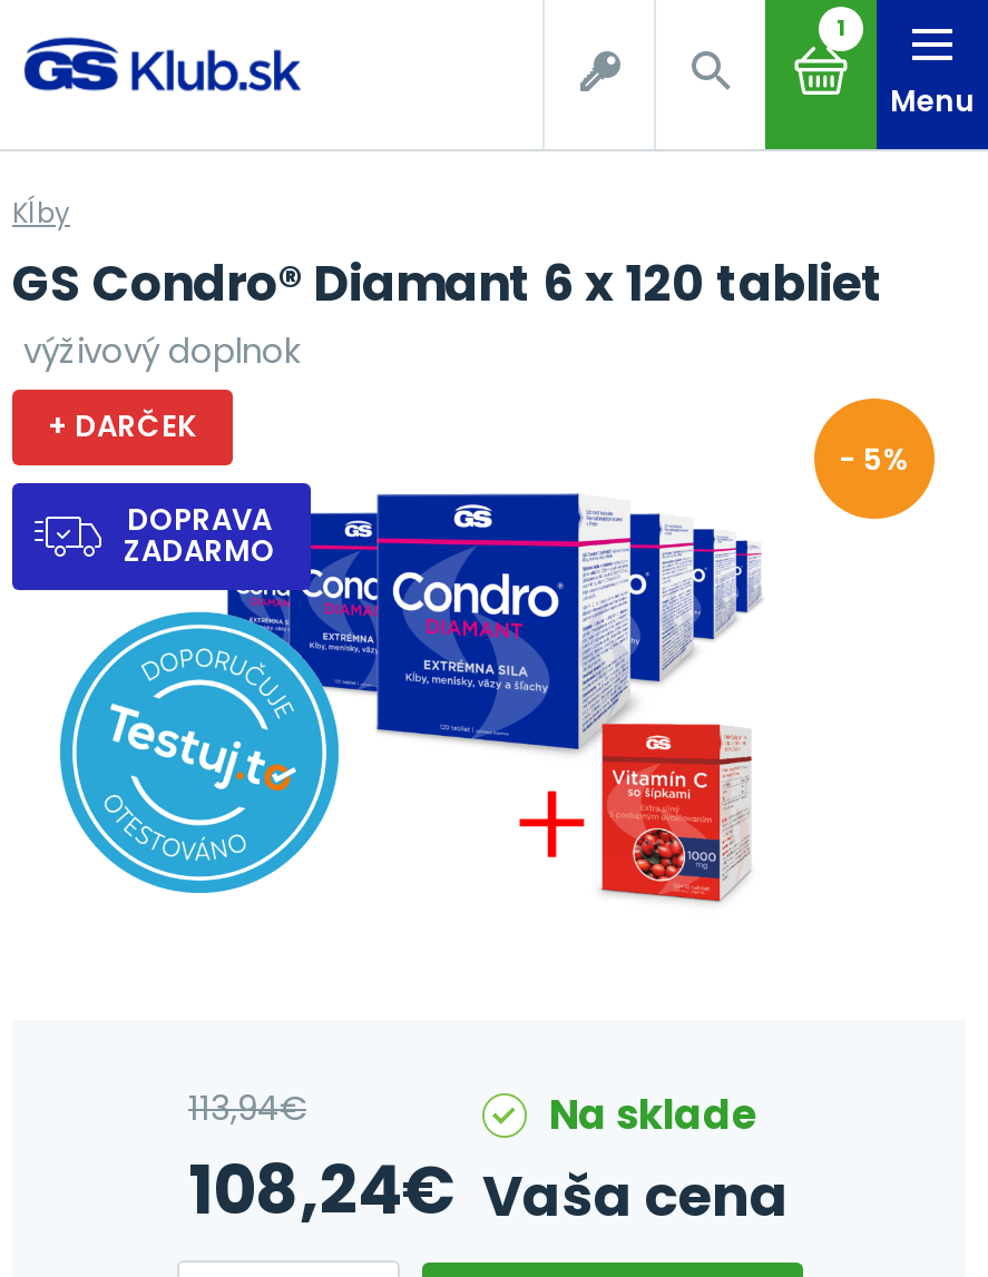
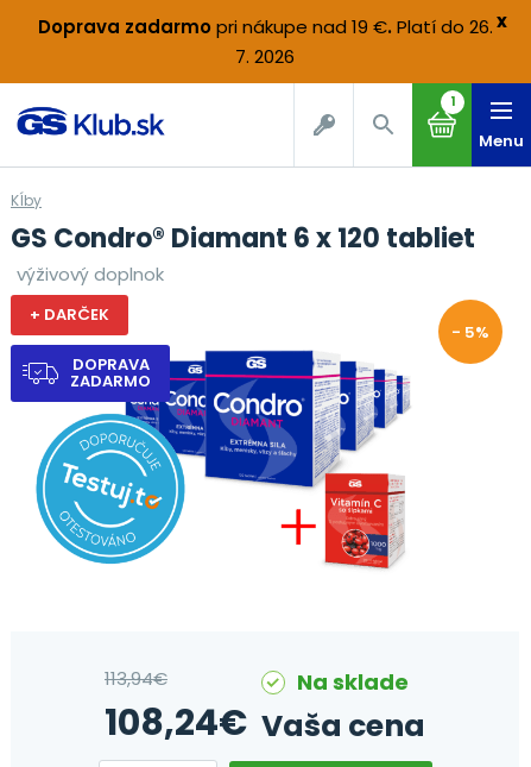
+ Doprava zadarmo pri nákupe nad 19 €. Platí do 26.
+ 7. 2026

+ x
